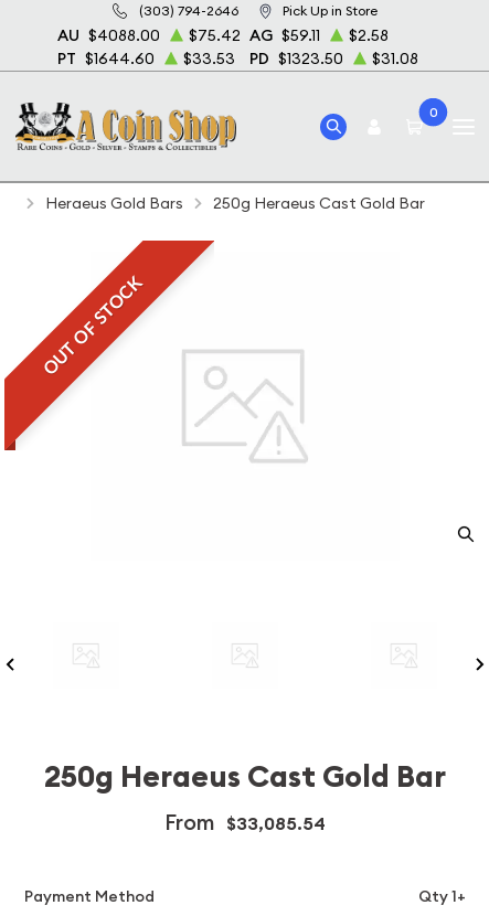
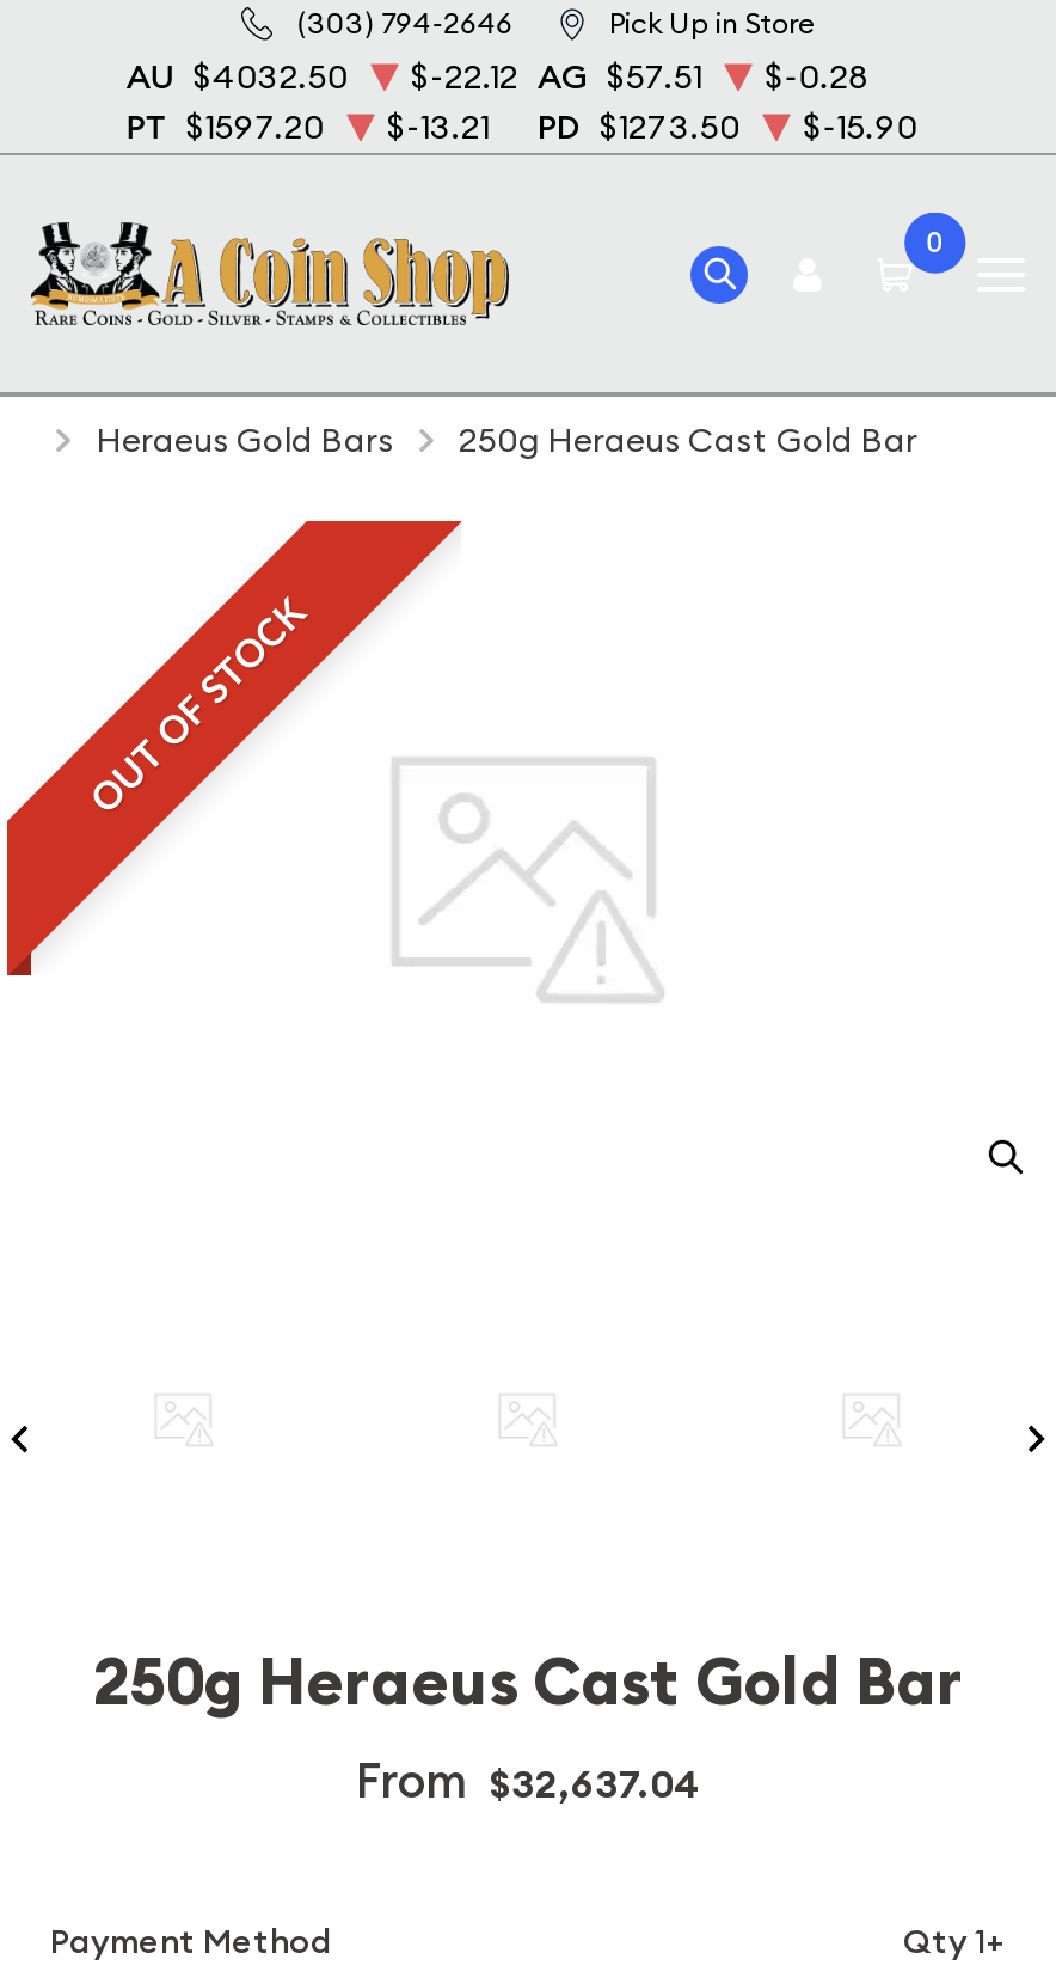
- AU $4088.00
+ AU $4032.50

- $75.42 AG $59.11
+ $-22.12 AG $57.51

- $2.58
+ $-0.28

- PT $1644.60
+ PT $1597.20

- $33.53
+ $-13.21

- PD $1323.50
+ PD $1273.50

- $31.08
+ $-15.90

- From $33,085.54
+ From $32,637.04
